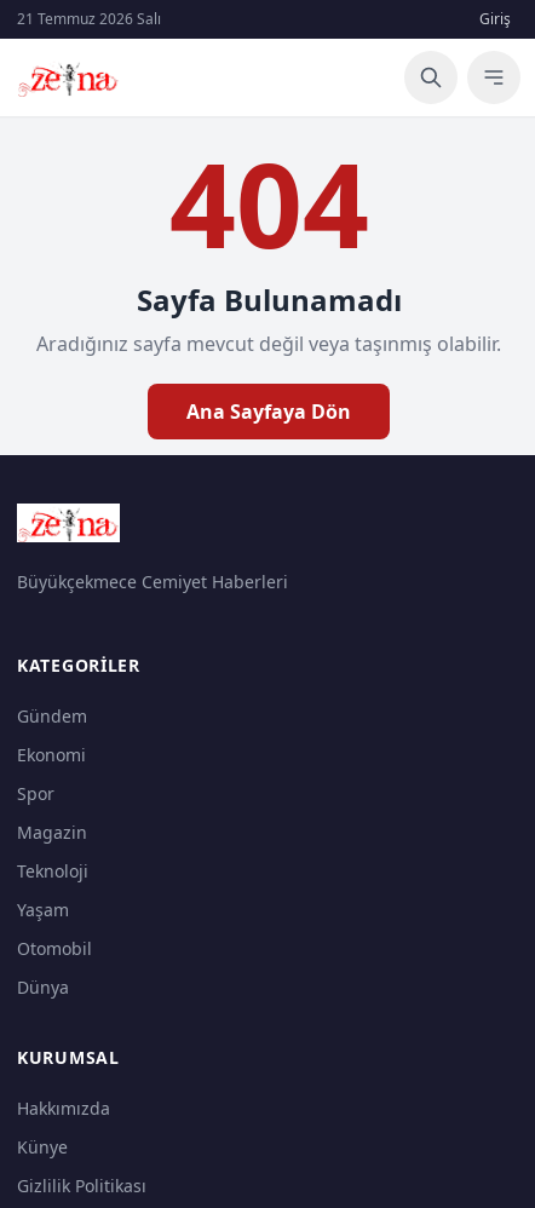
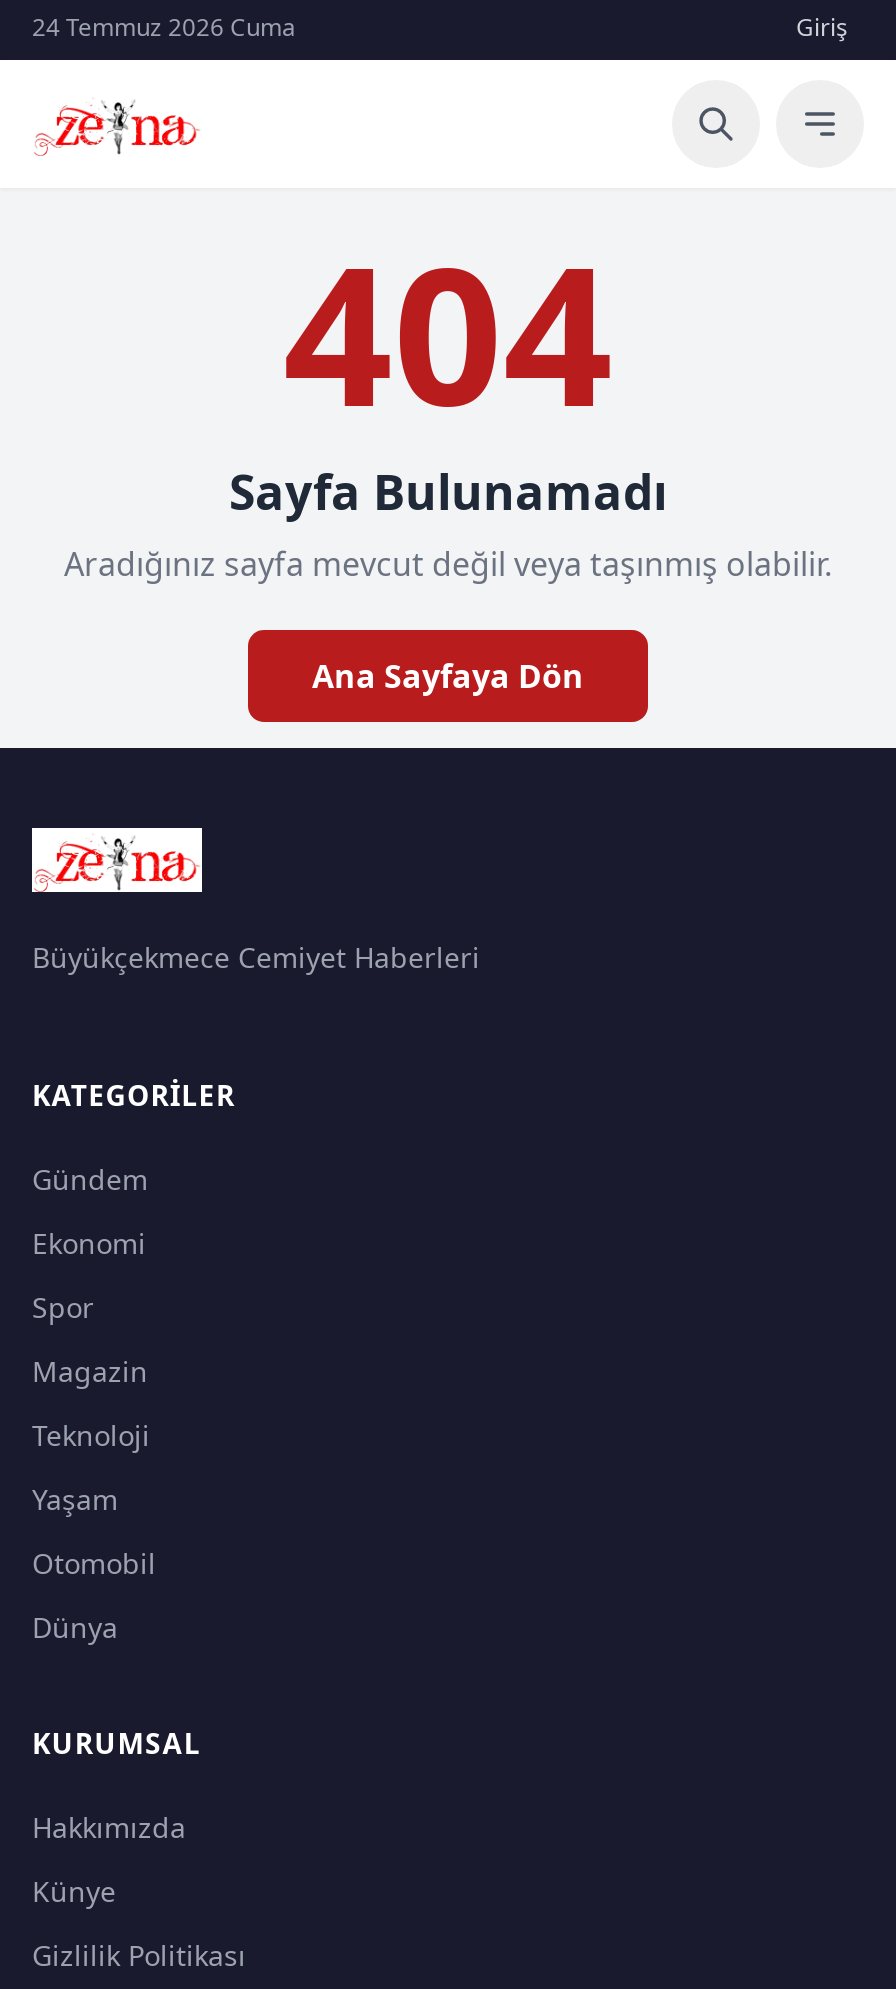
- 21 Temmuz 2026 Salı
+ 24 Temmuz 2026 Cuma
